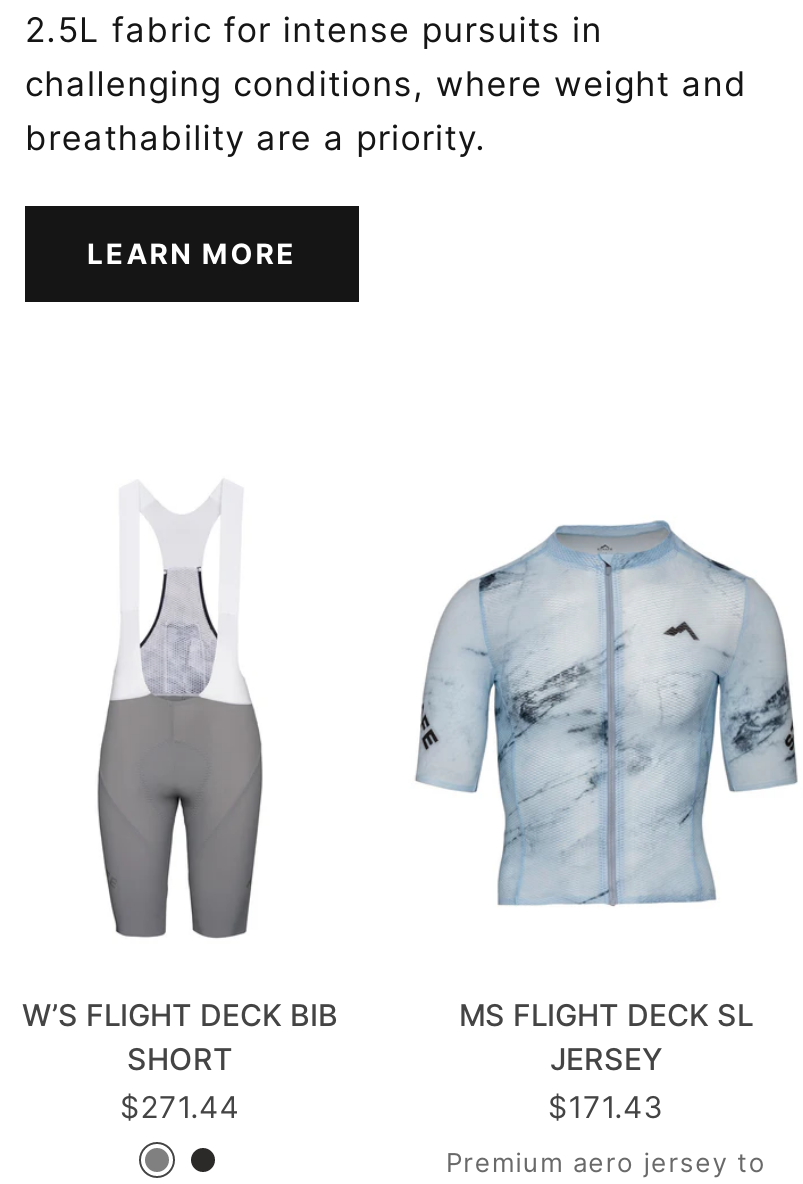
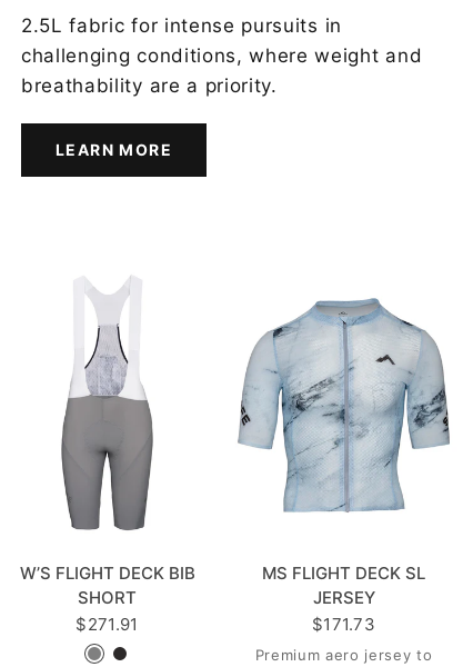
- $271.44
+ $271.91

- $171.43
+ $171.73
